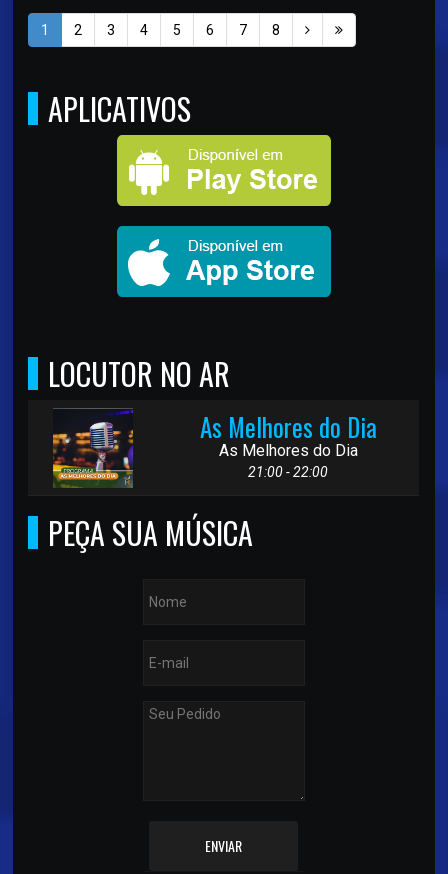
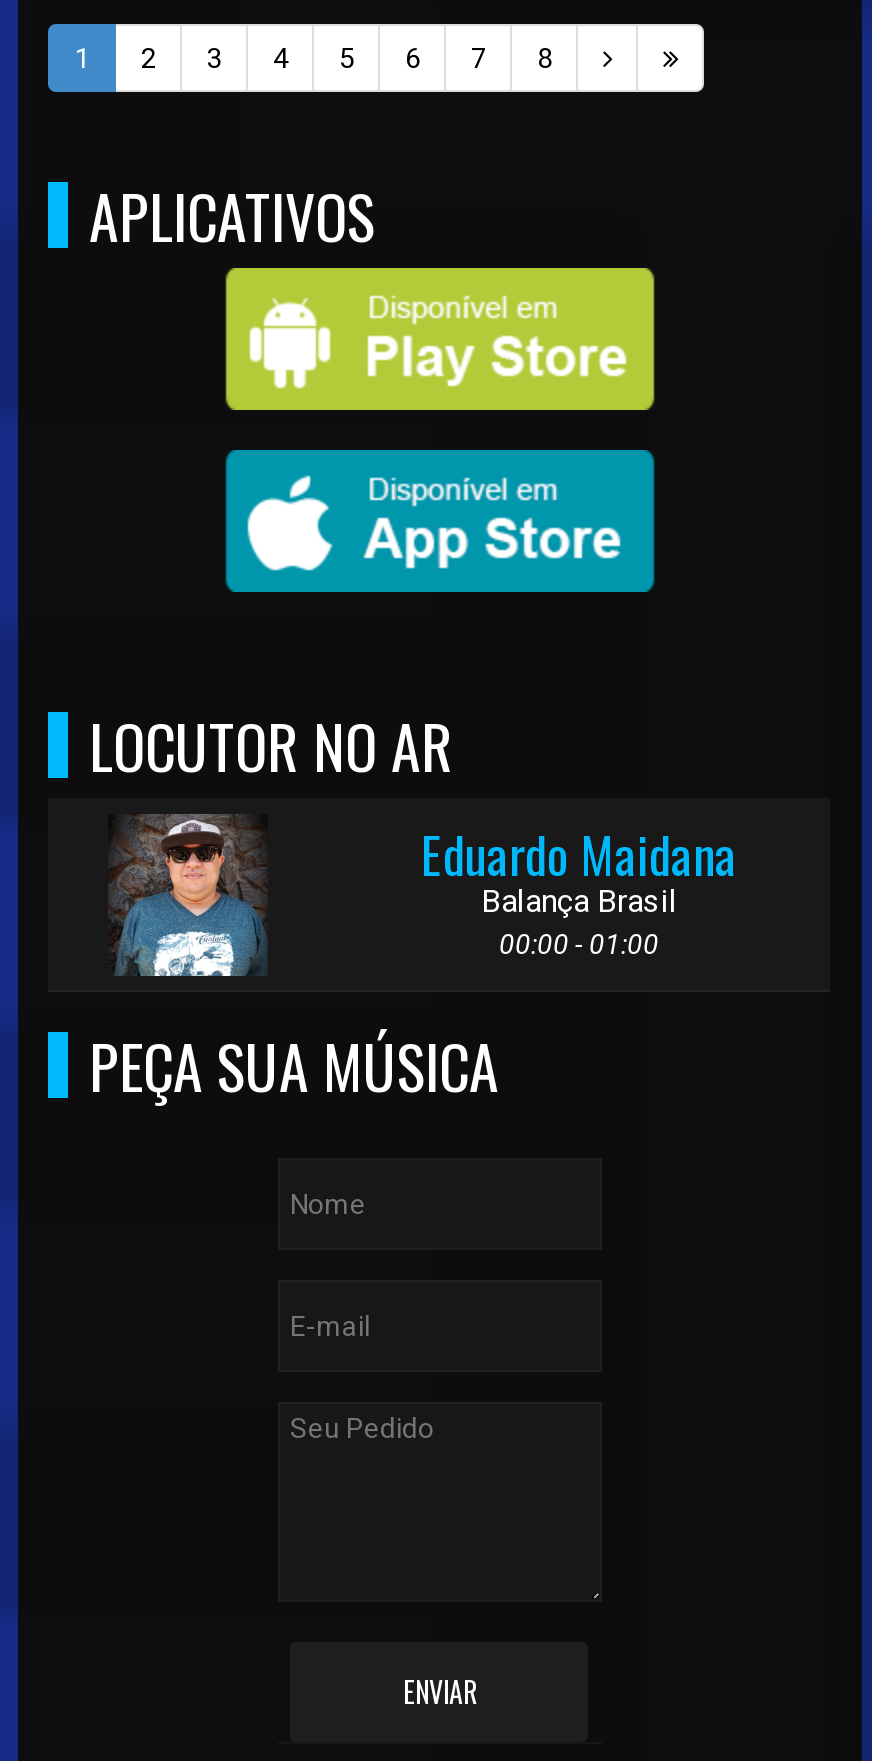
- [image]
+ [image]

- As Melhores do Dia
- As Melhores do Dia
- 21:00 - 22:00
+ Eduardo Maidana
+ Balança Brasil
+ 00:00 - 01:00
